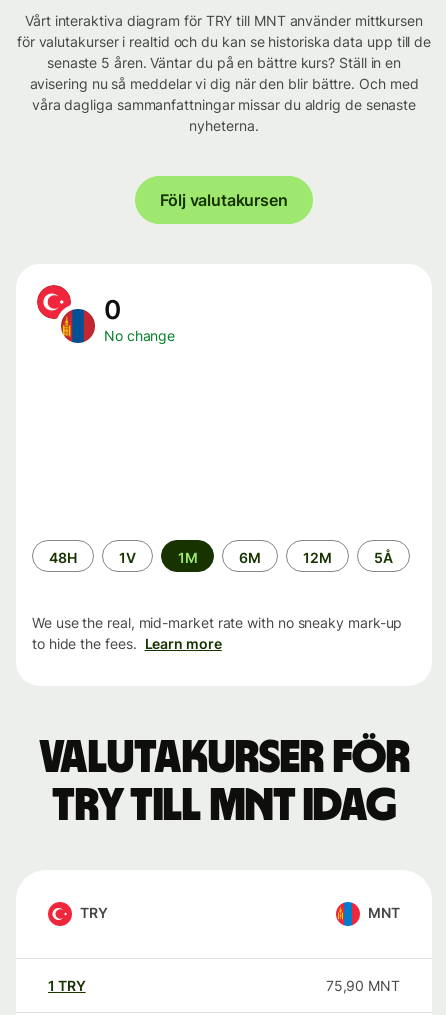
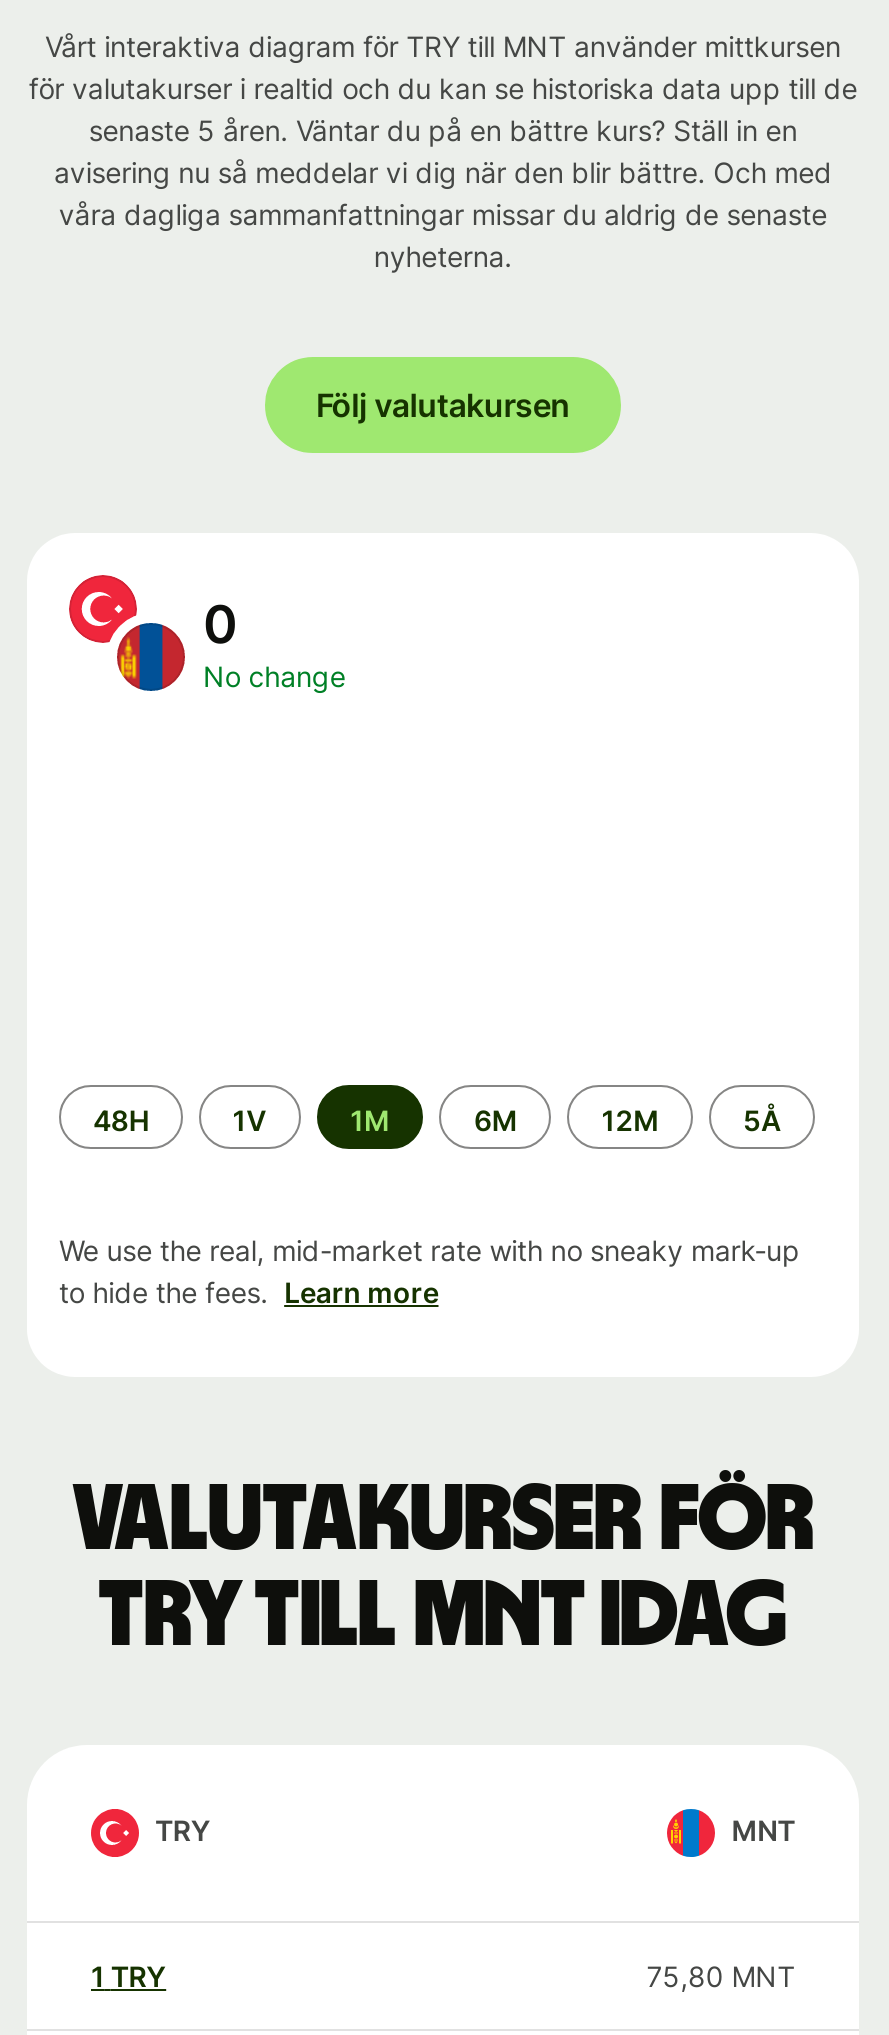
- 75,90 MNT
+ 75,80 MNT
